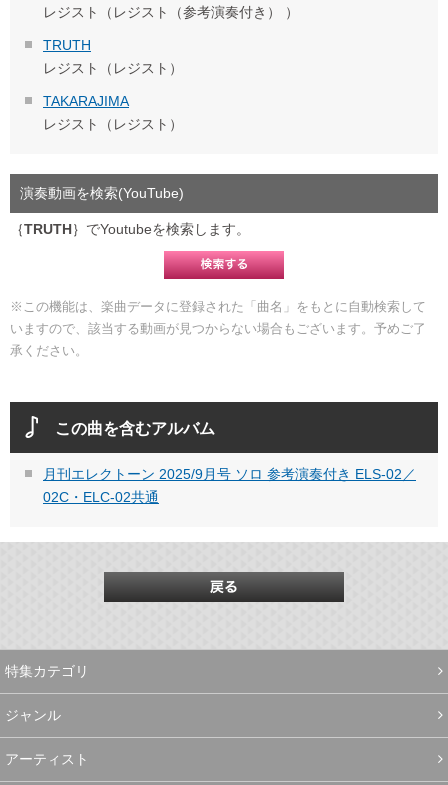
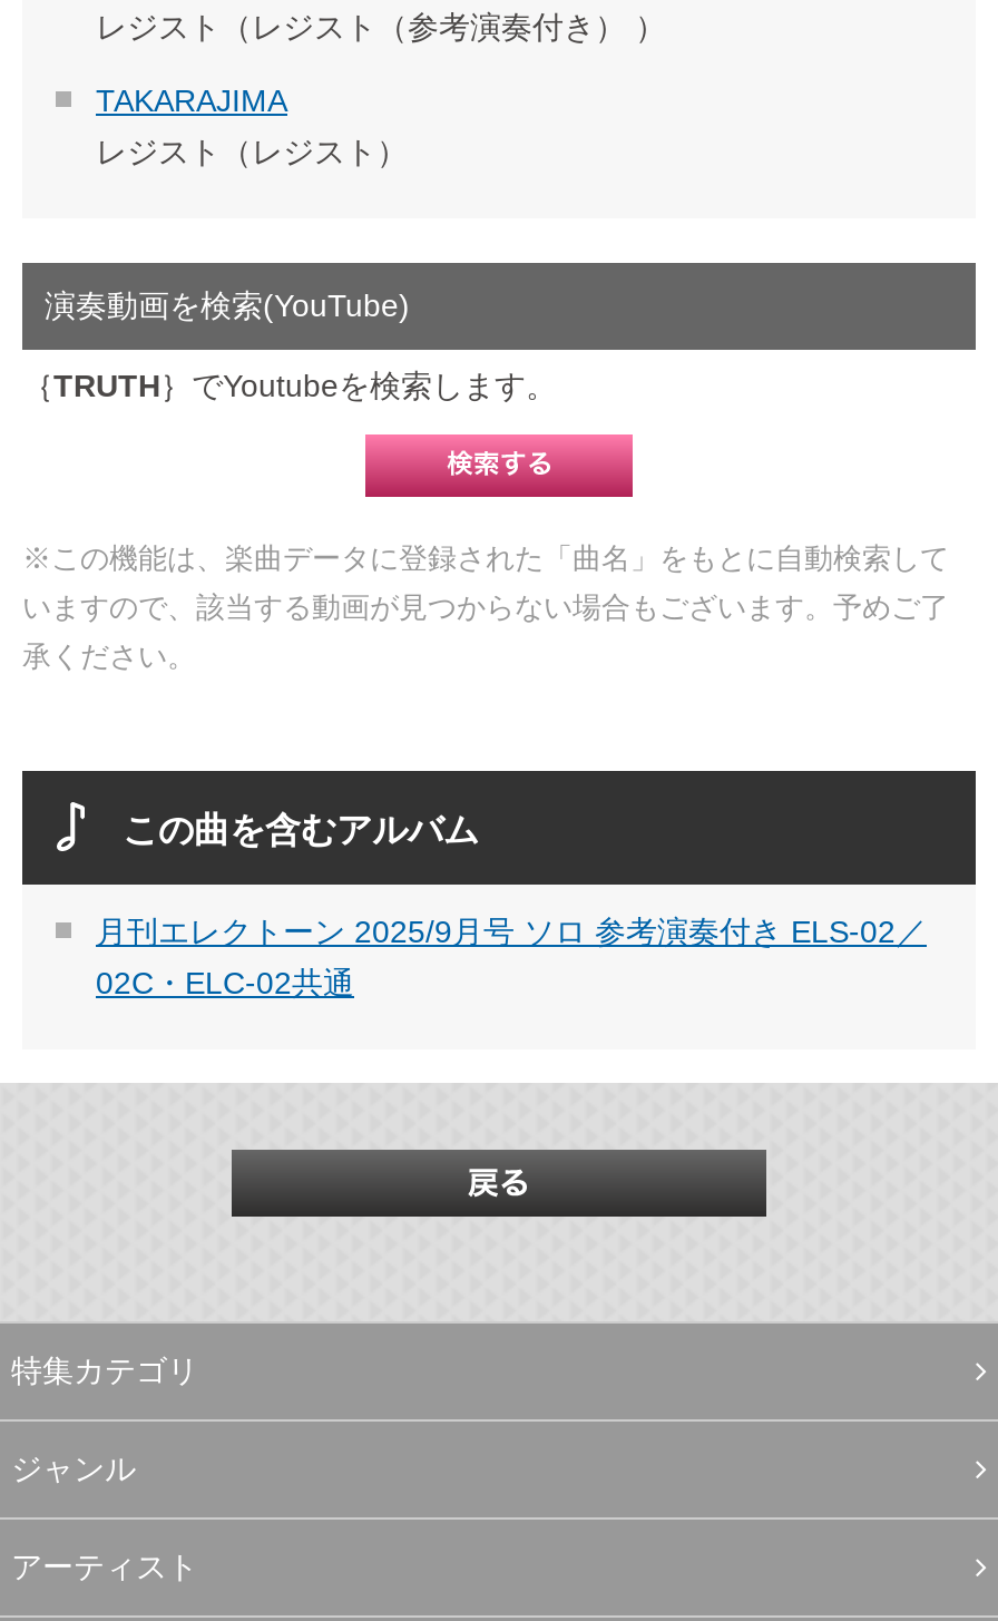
- TRUTH
- レジスト（レジスト）
